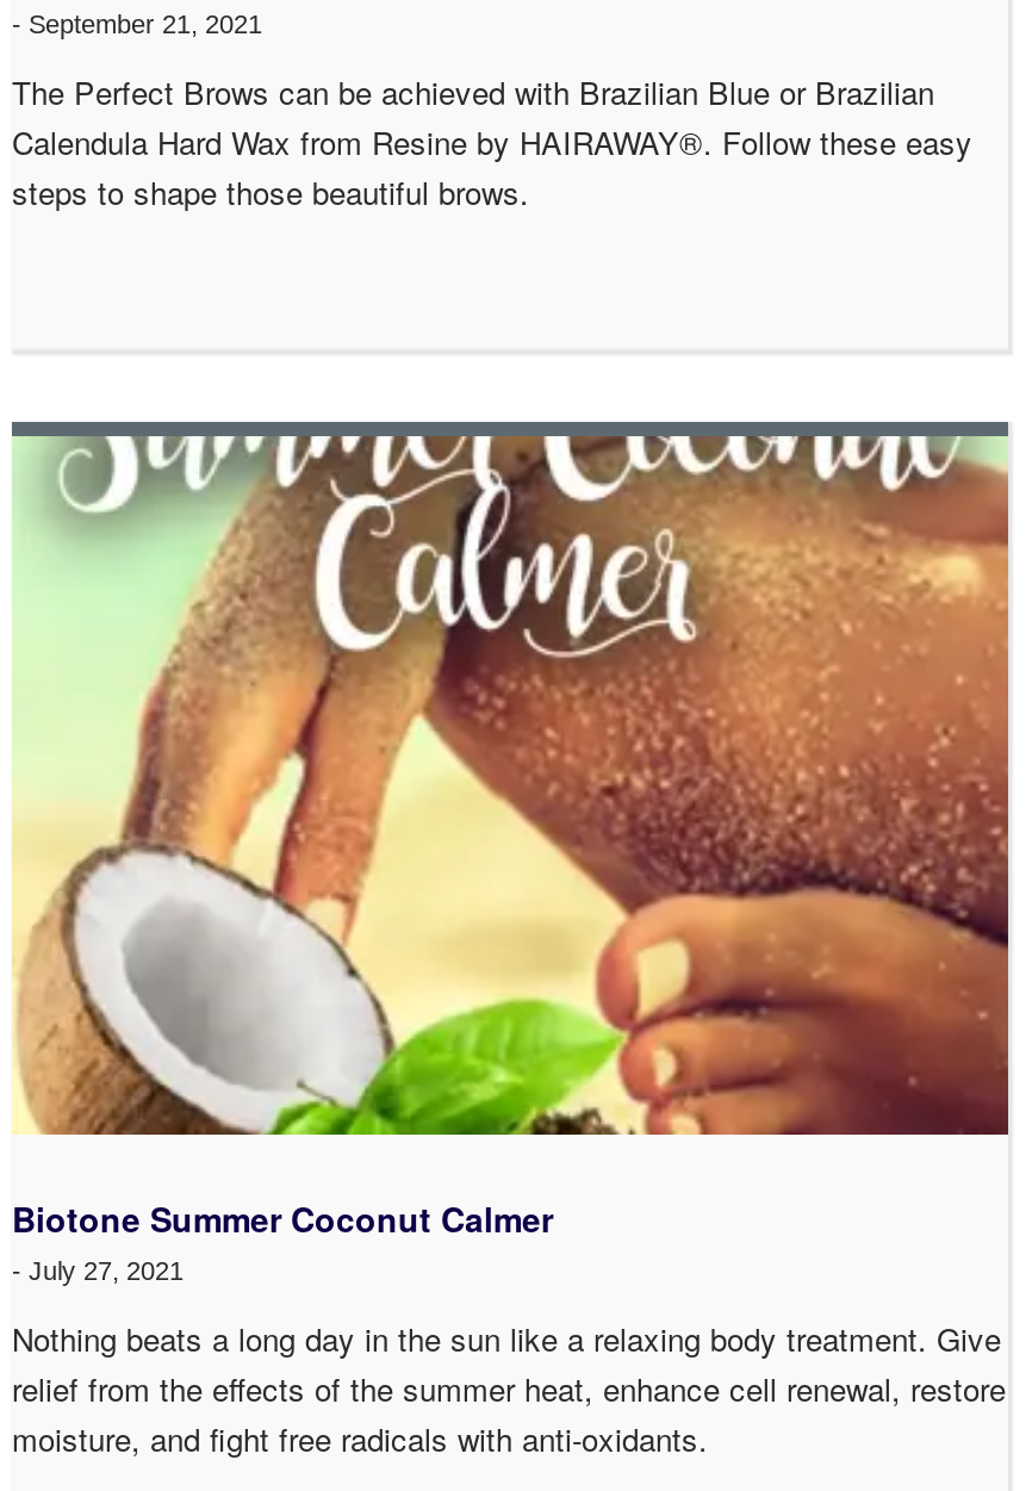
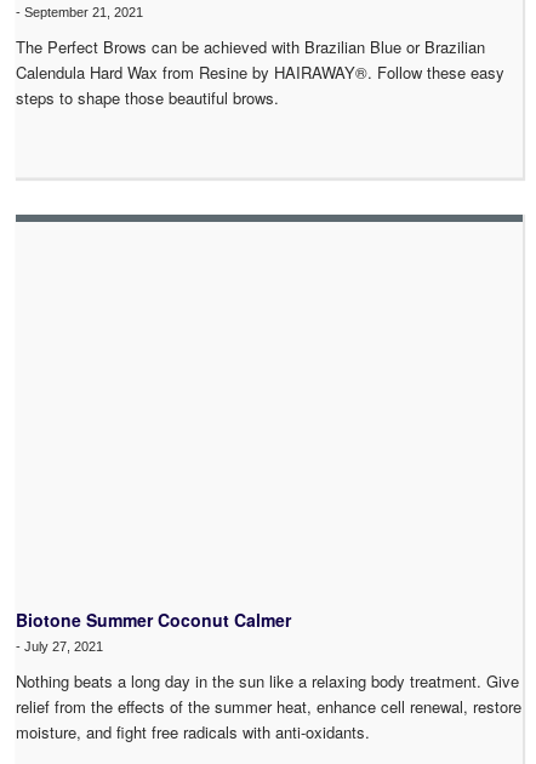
- [image]
